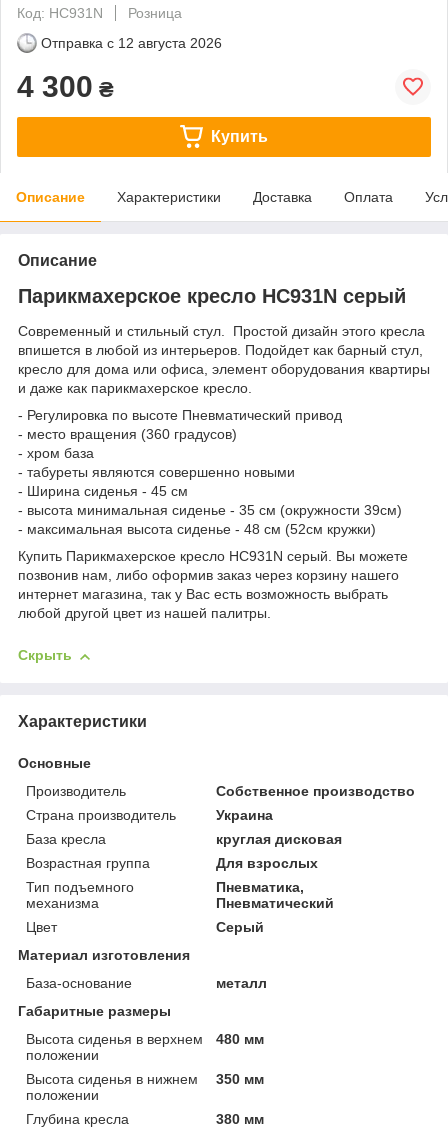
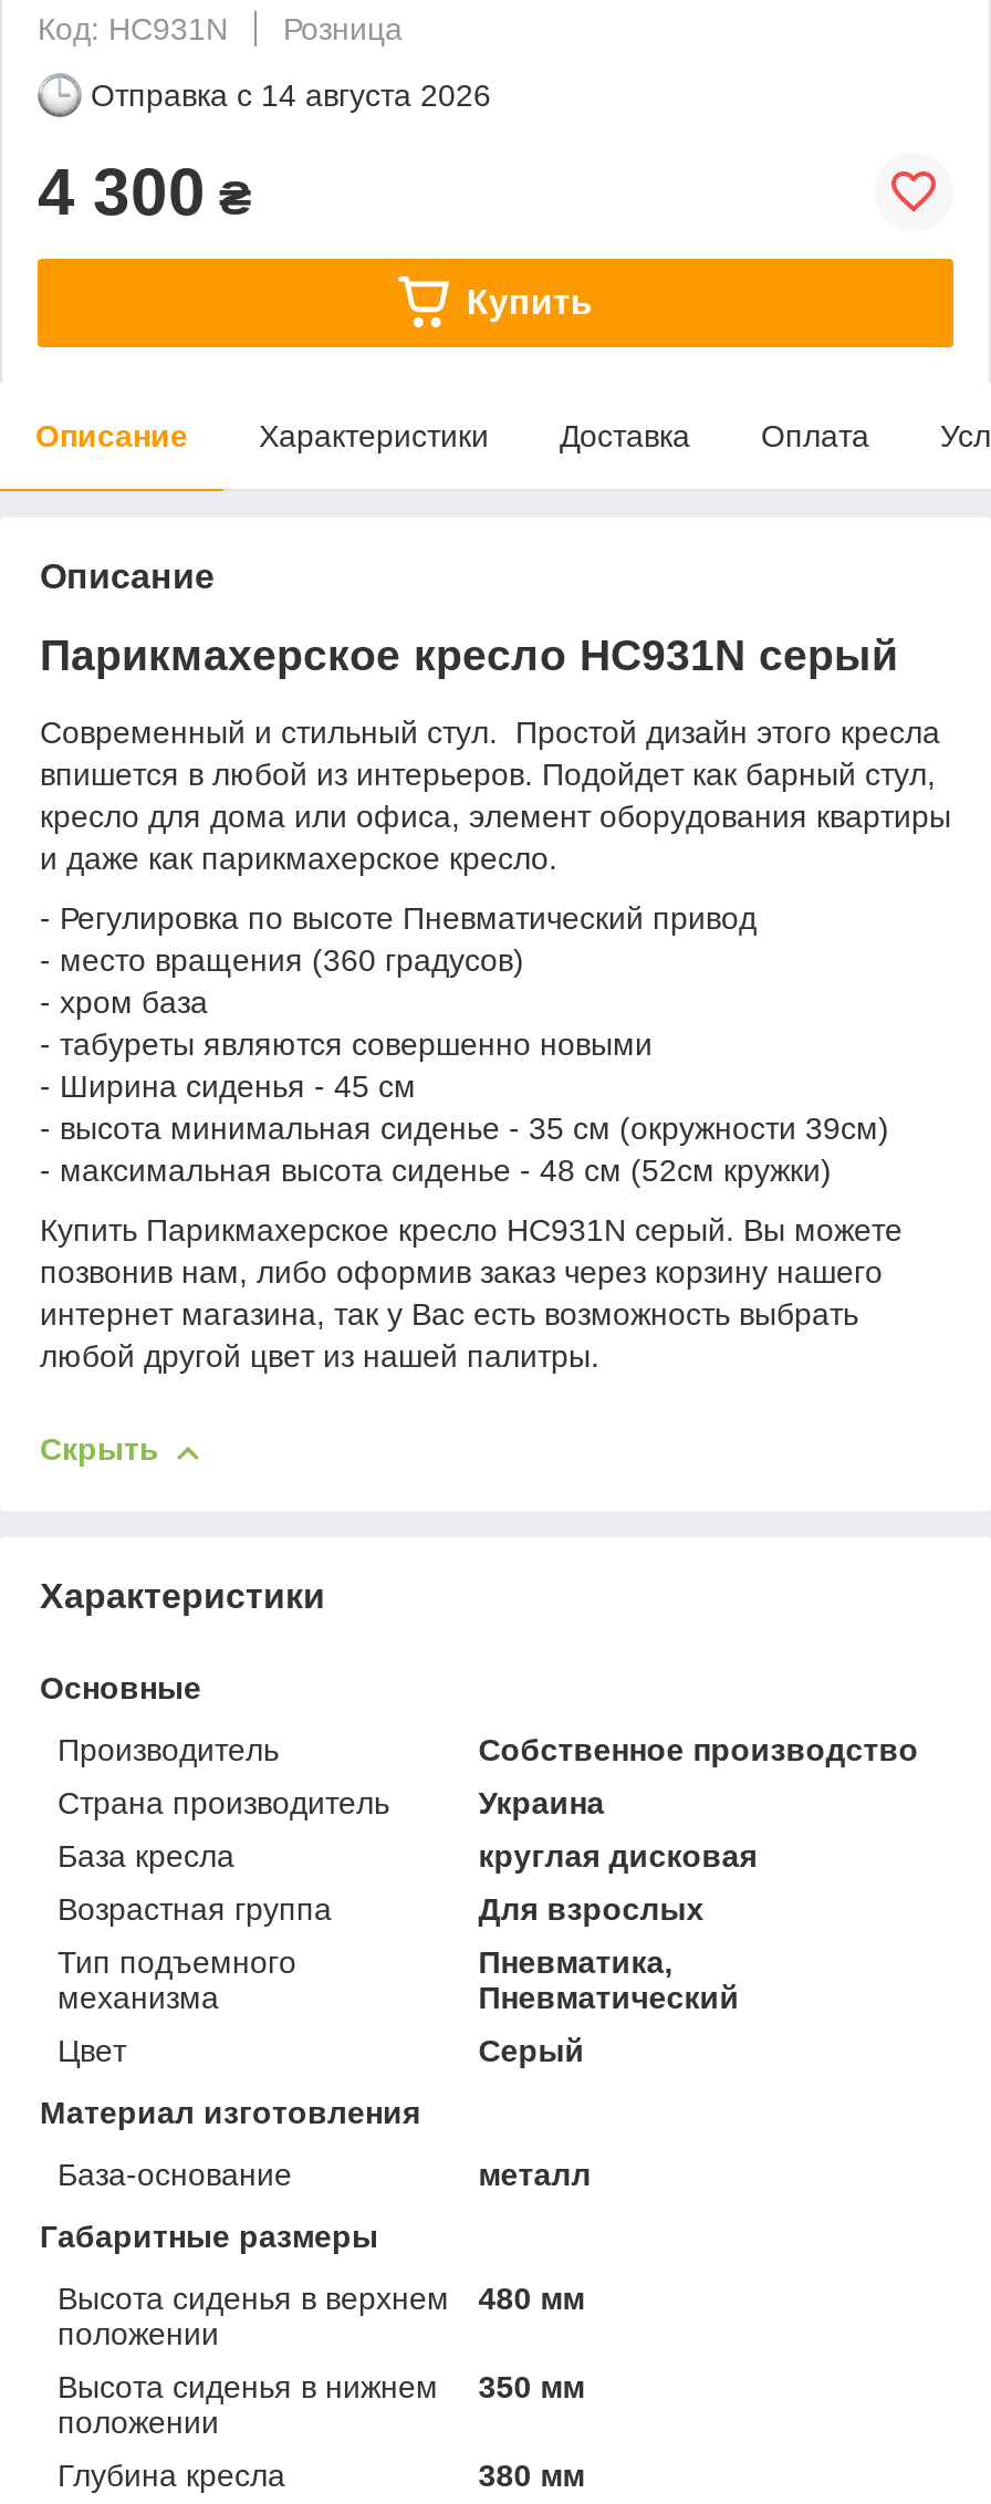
- Отправка с 12 августа 2026
+ Отправка с 14 августа 2026
